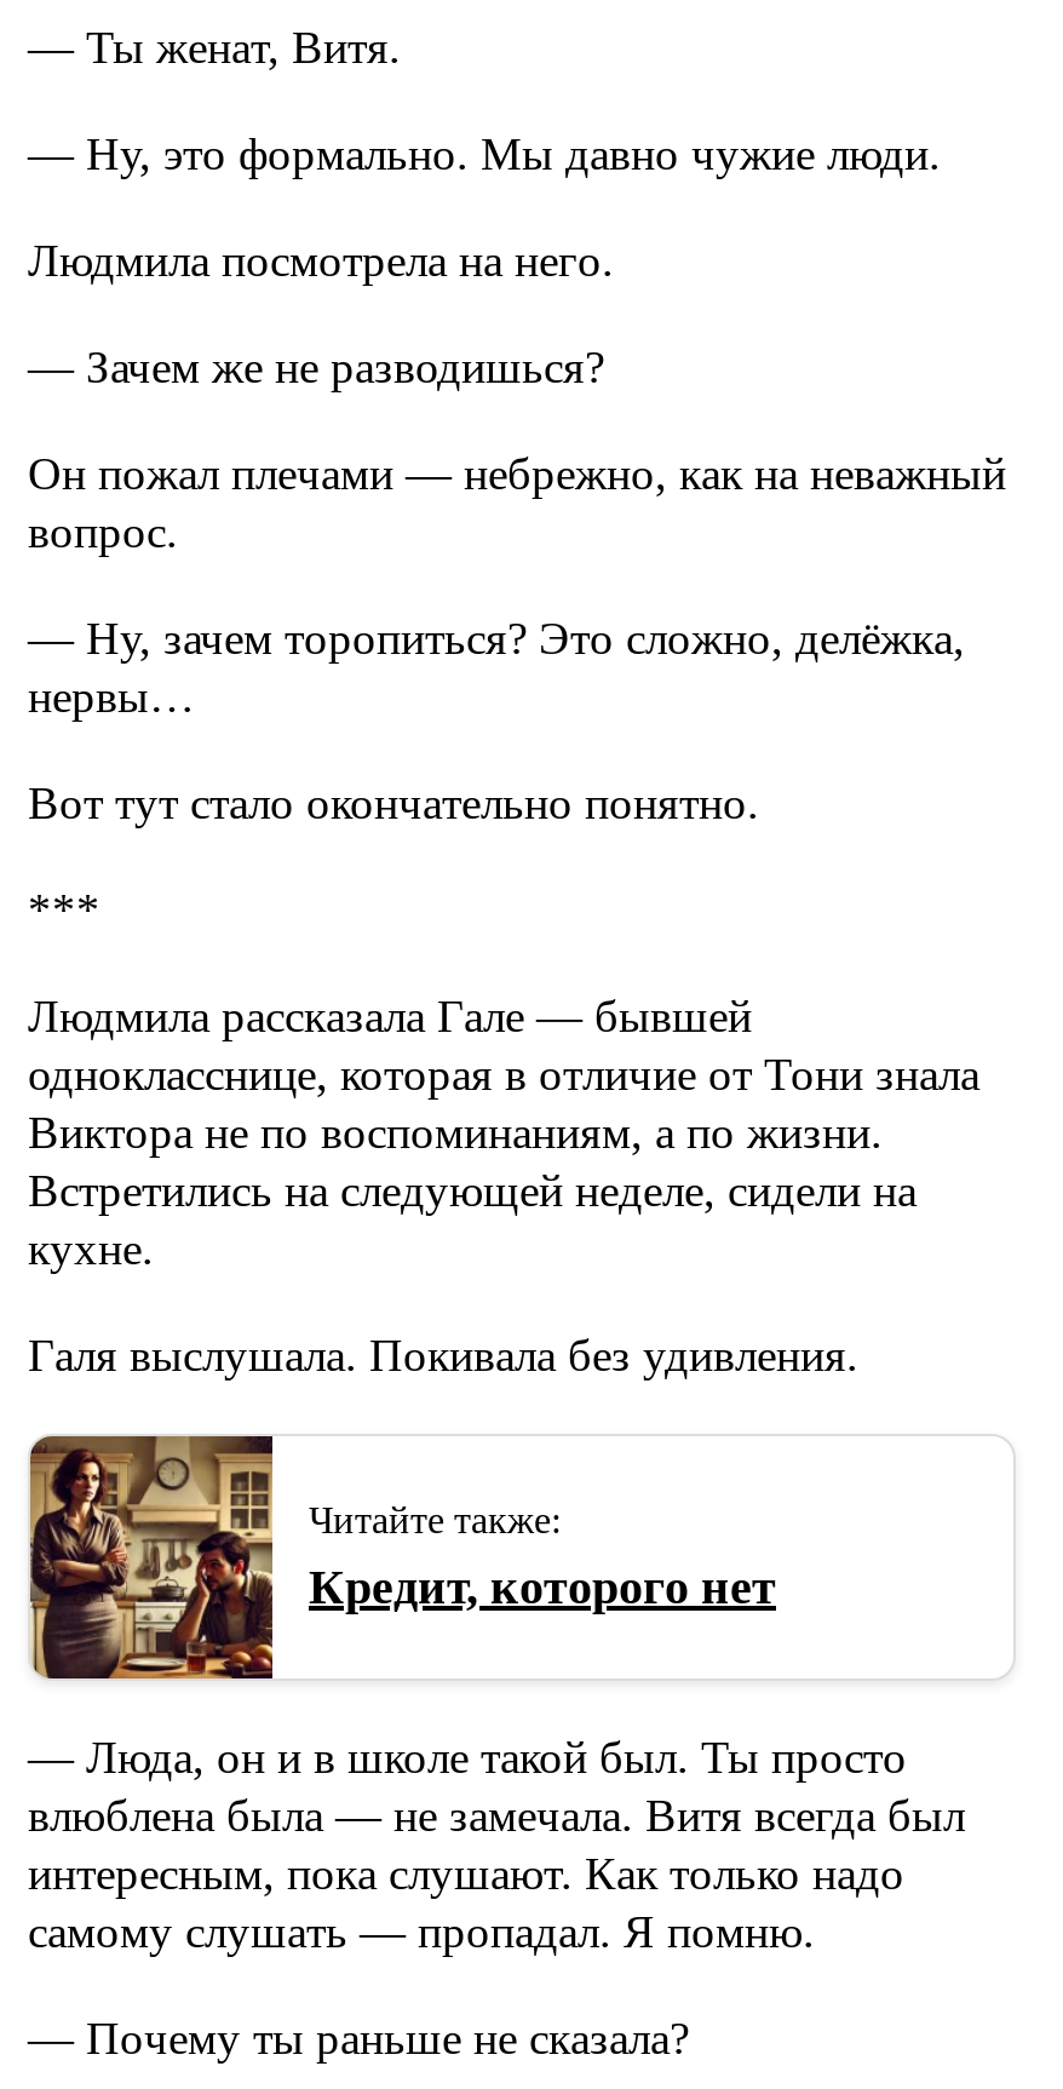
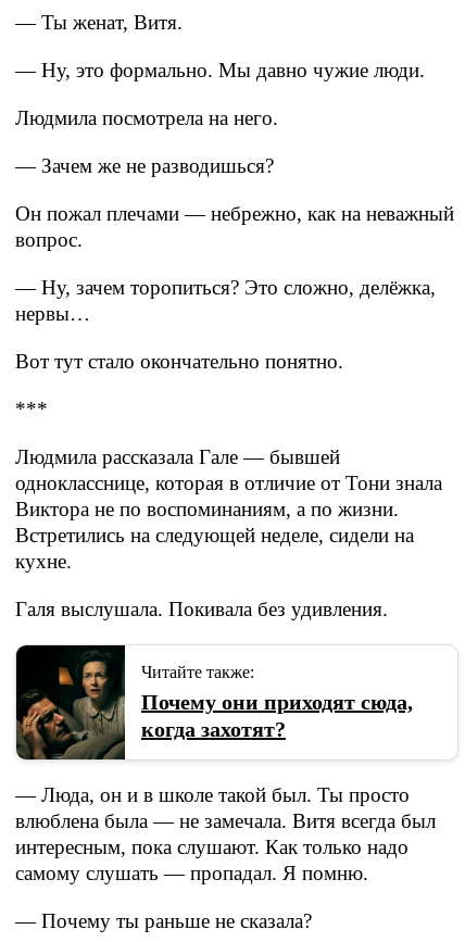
- [image]
- Кредит, которого нет
+ [image]
+ Почему они приходят сюда,
+ когда захотят?
